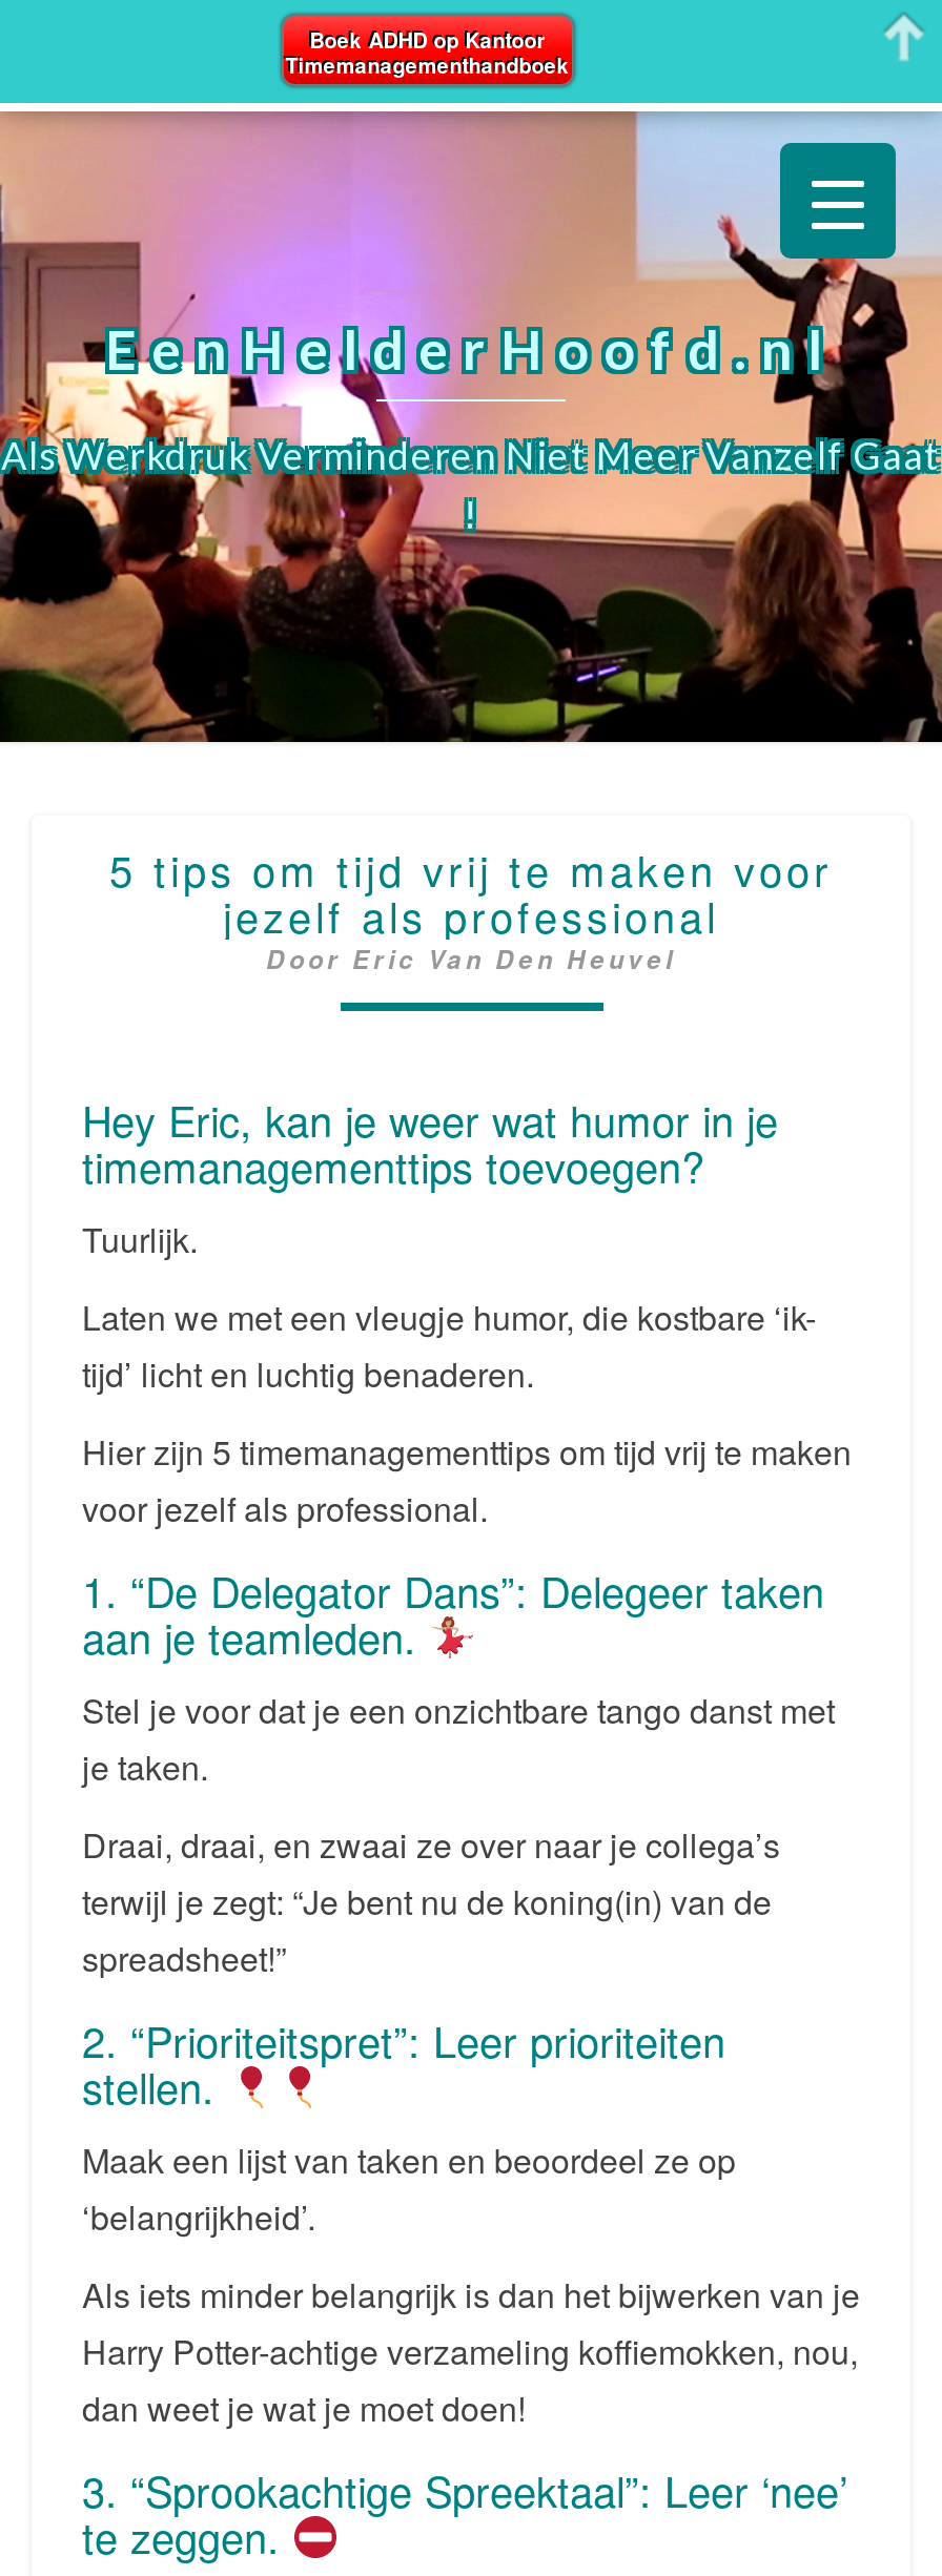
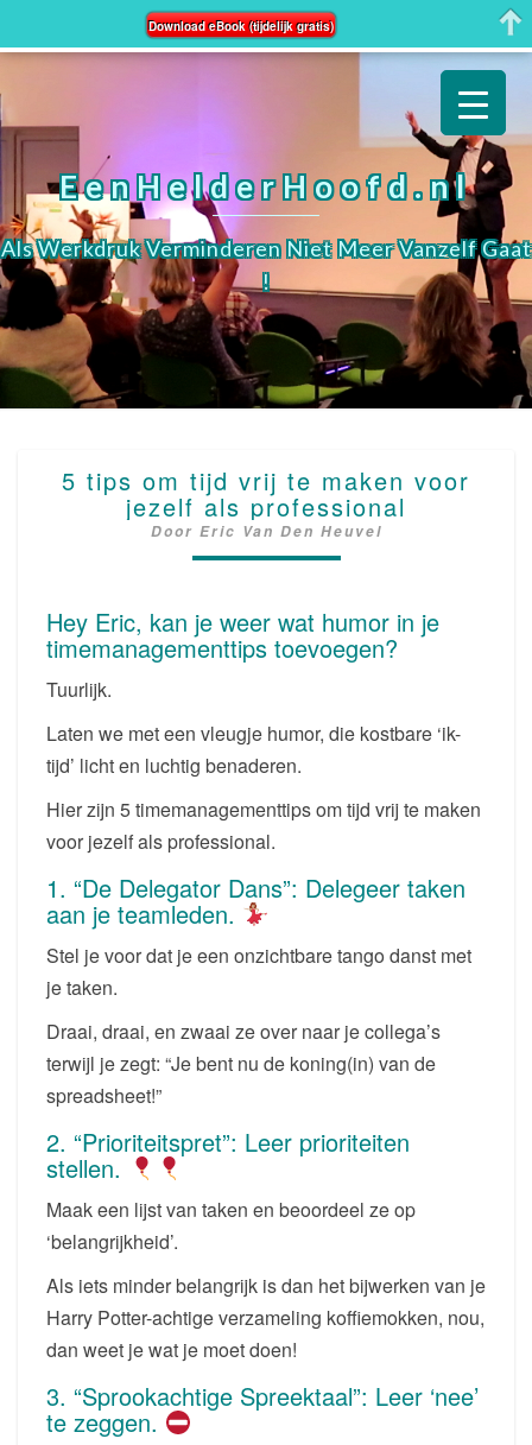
- Boek ADHD op Kantoor
- Timemanagementhandboek
+ Download eBook (tijdelijk gratis)
